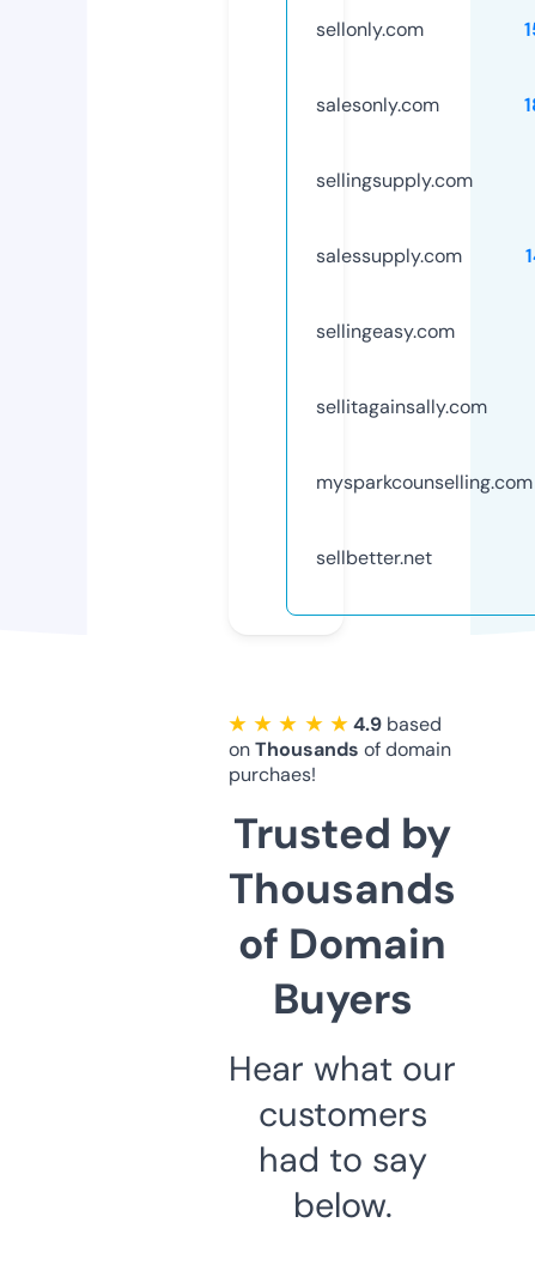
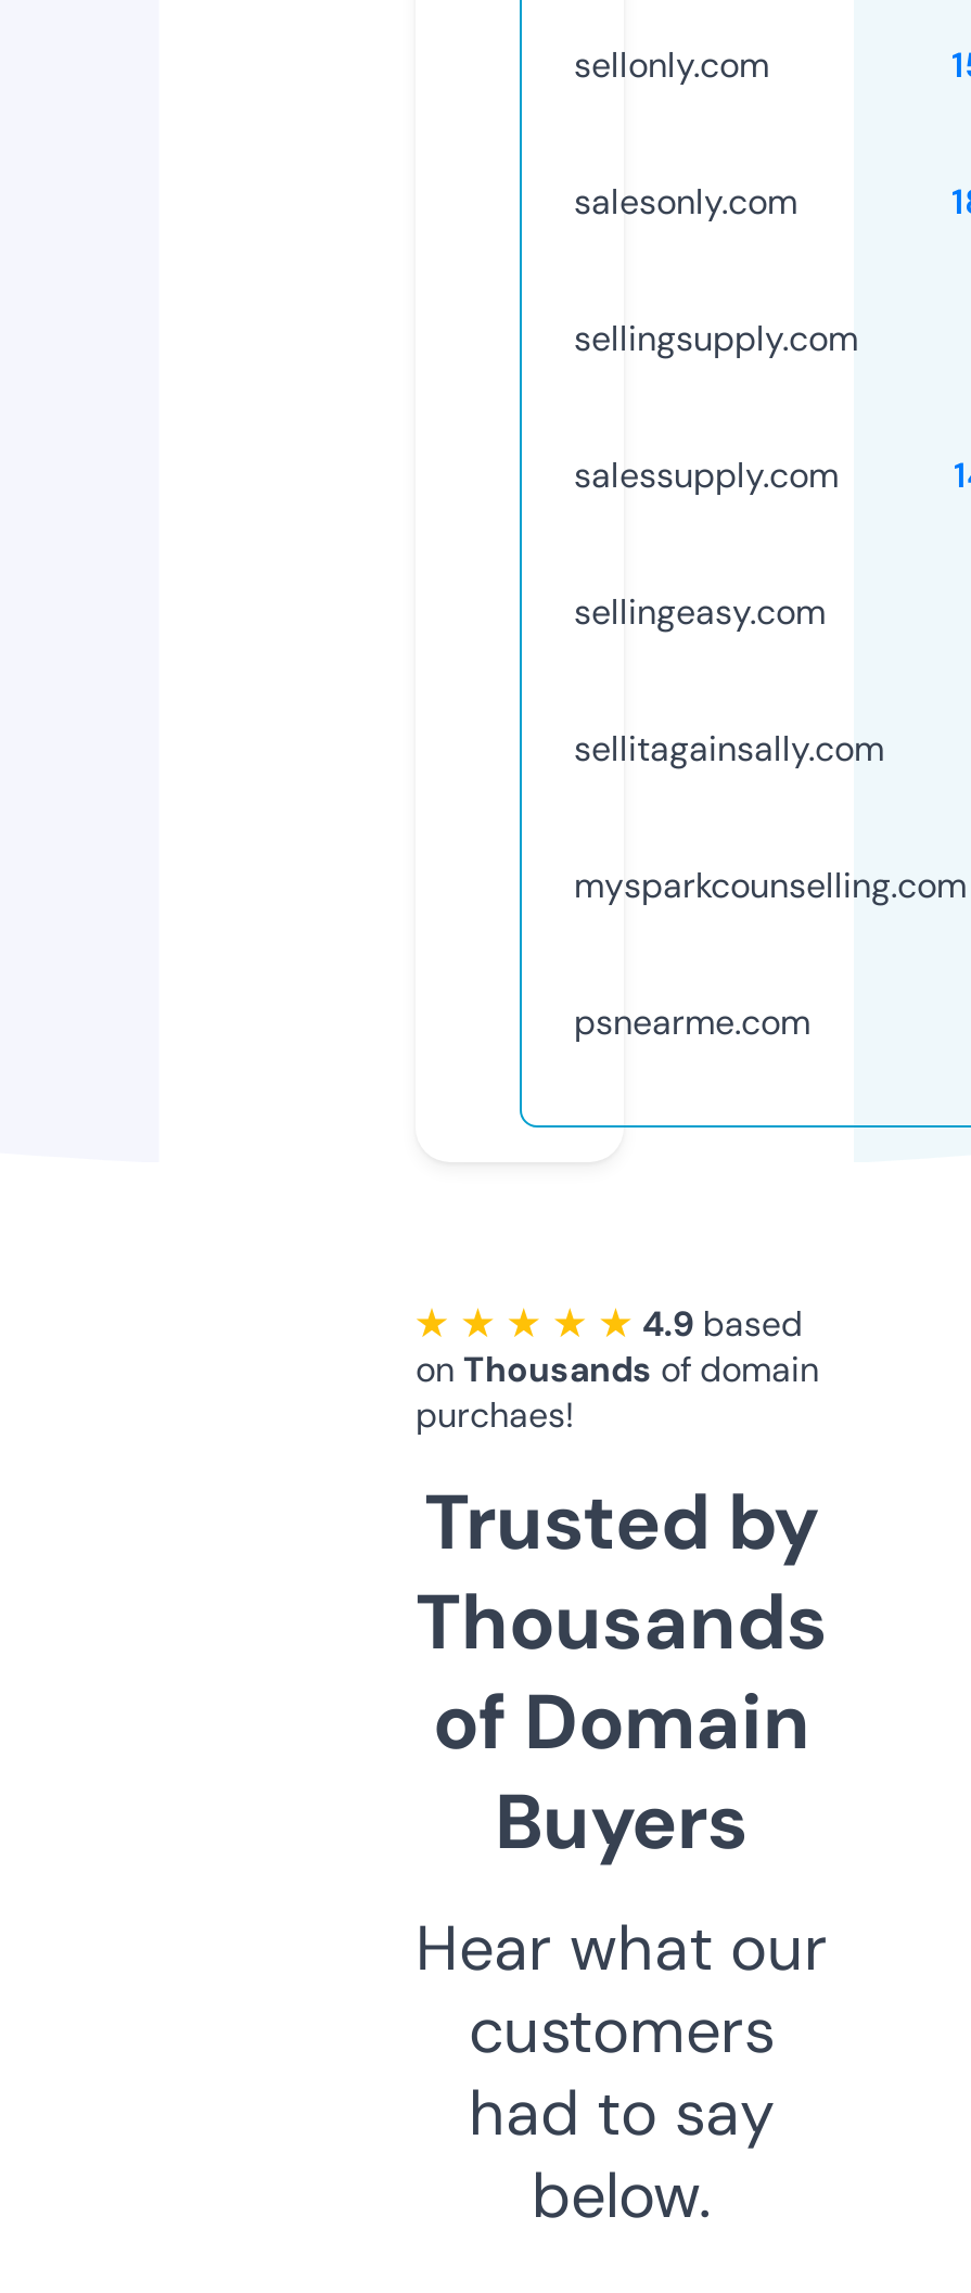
- sellbetter.net
+ psnearme.com
